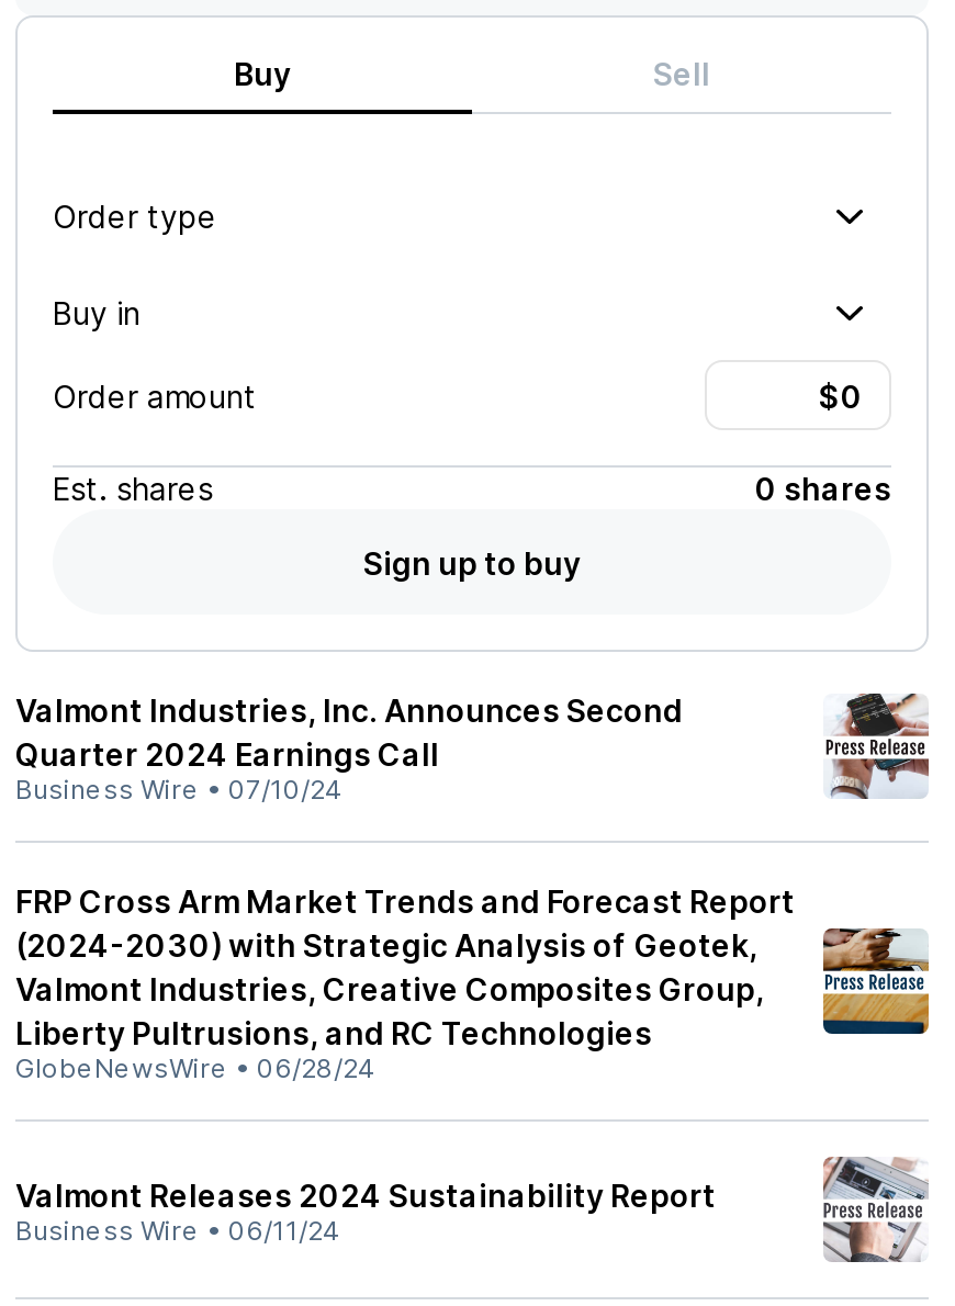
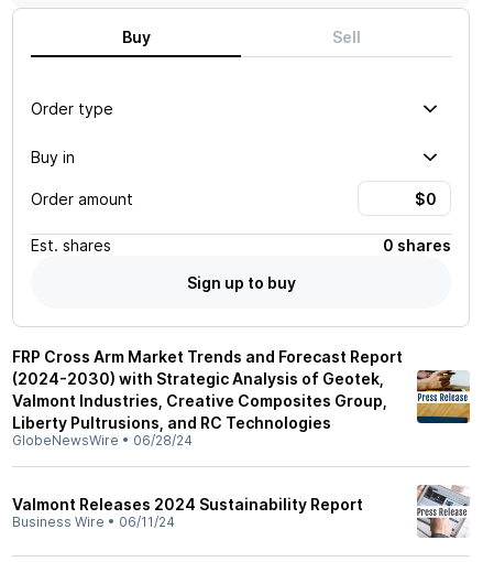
- Valmont Industries, Inc. Announces Second
- Quarter 2024 Earnings Call
- Business Wire • 07/10/24

- [image]
